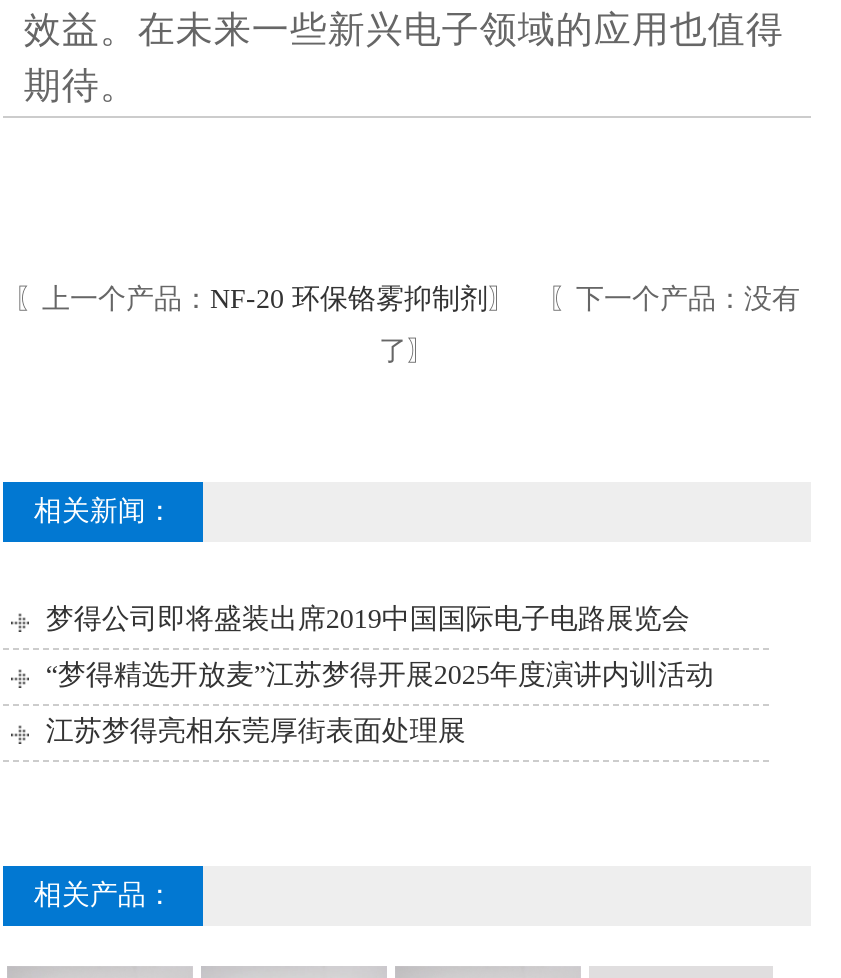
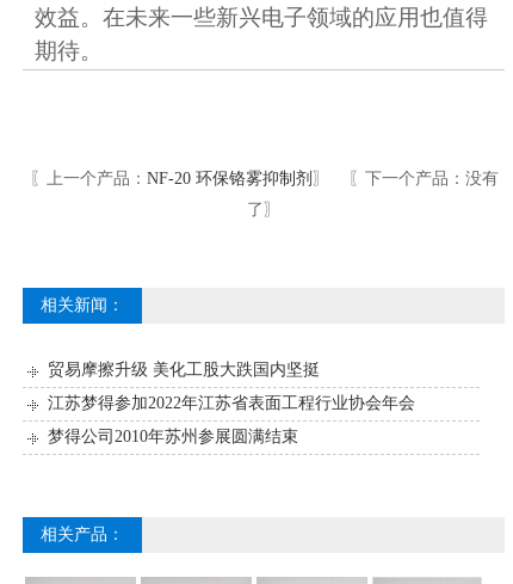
- 梦得公司即将盛装出席2019中国国际电子电路展览会
+ 贸易摩擦升级 美化工股大跌国内坚挺

- “梦得精选开放麦”江苏梦得开展2025年度演讲内训活动
+ 江苏梦得参加2022年江苏省表面工程行业协会年会

- 江苏梦得亮相东莞厚街表面处理展
+ 梦得公司2010年苏州参展圆满结束
